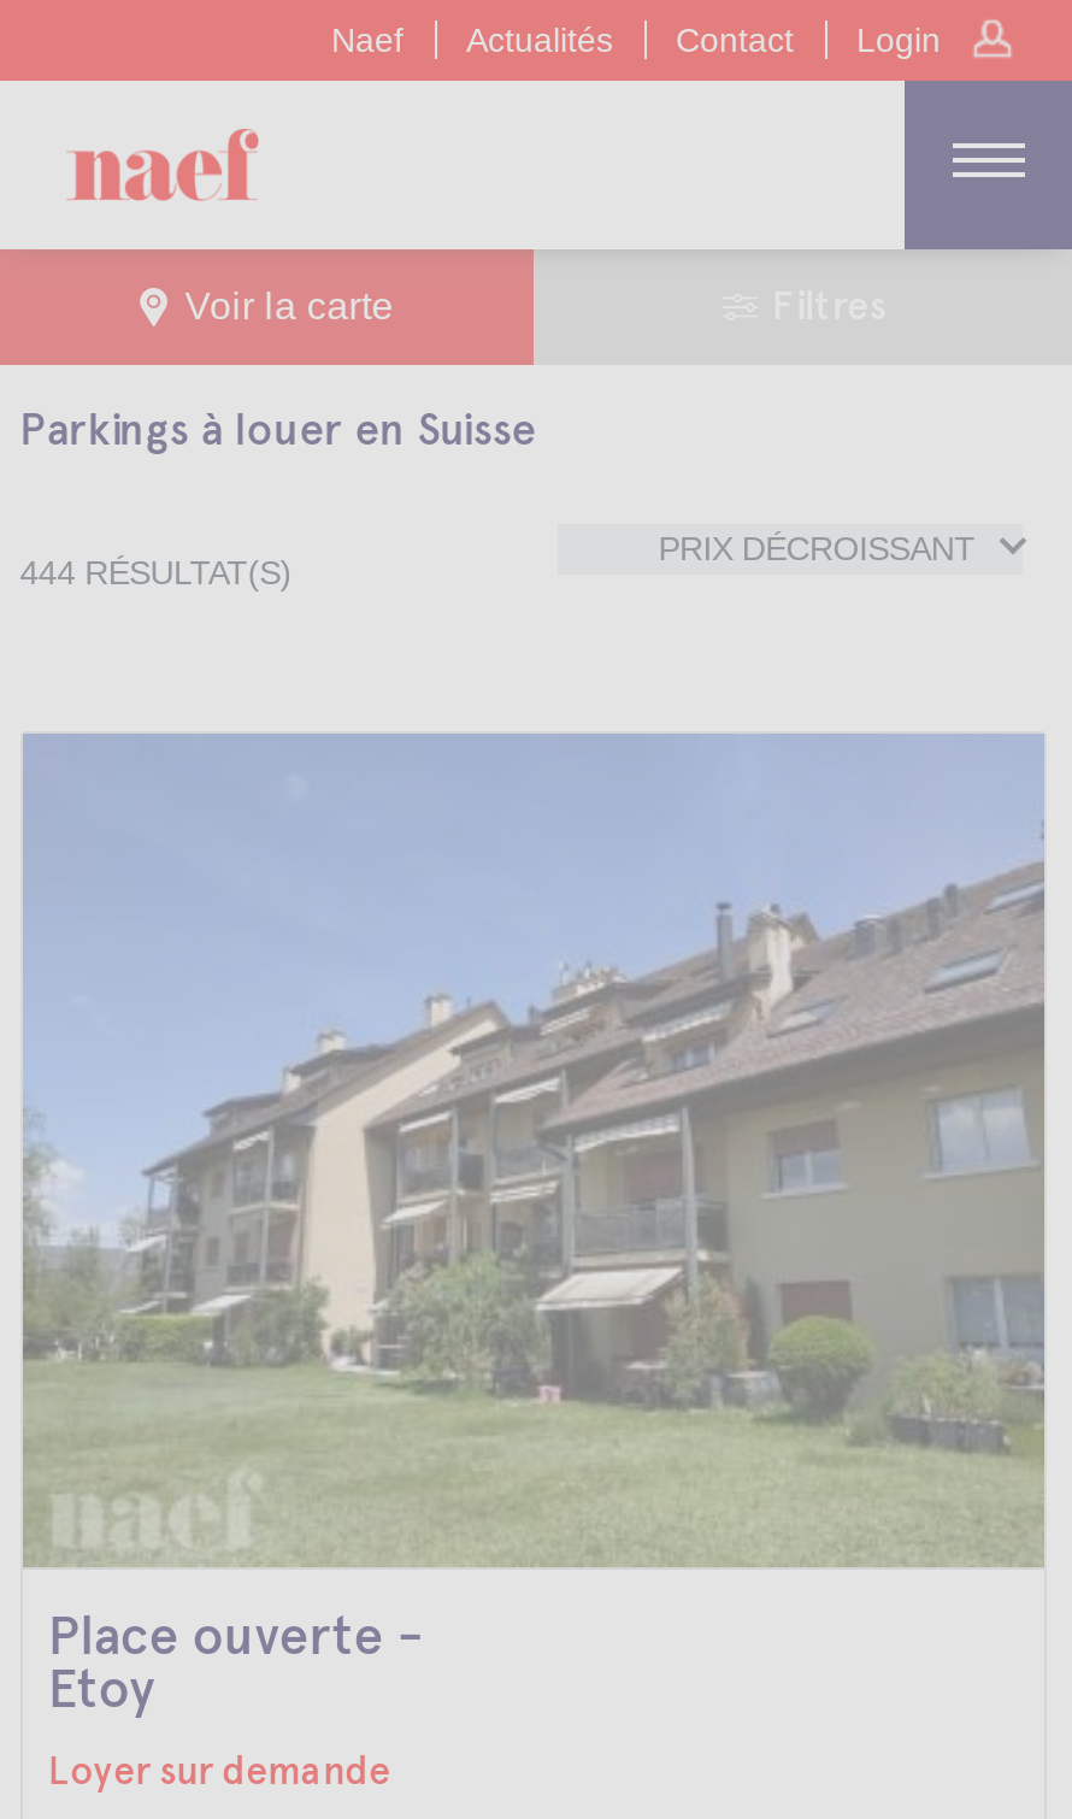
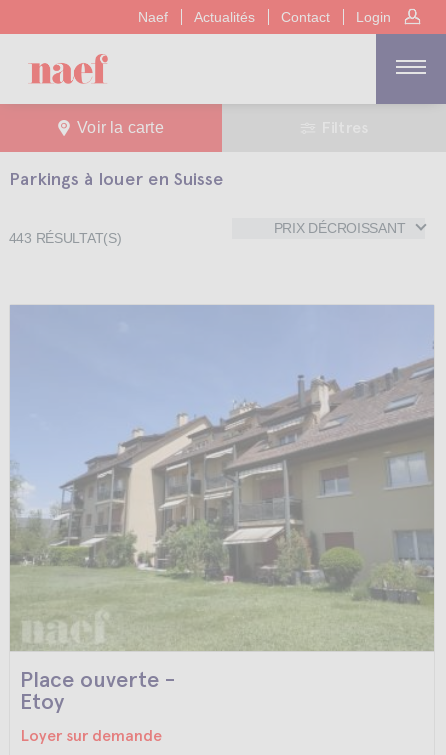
- 444 RÉSULTAT(S)
+ 443 RÉSULTAT(S)
